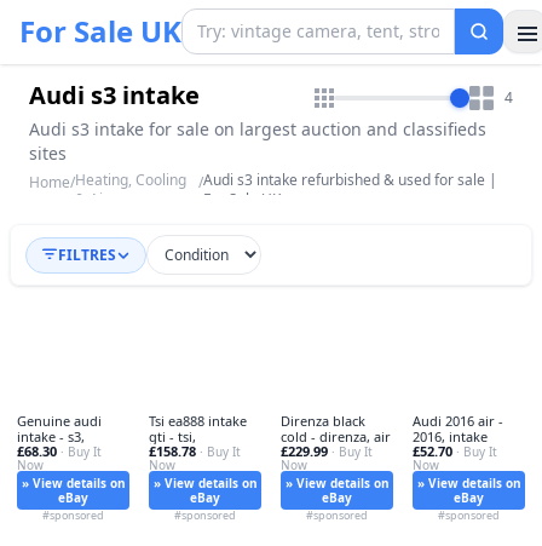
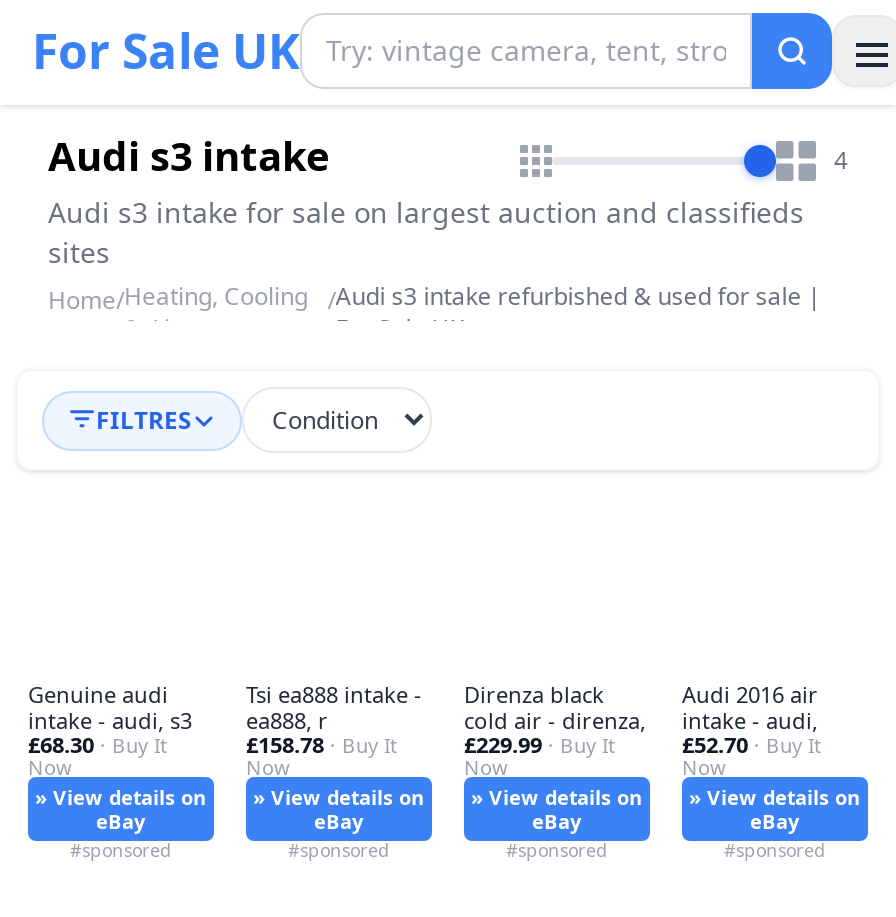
- Tsi ea888 intake
- gti - tsi,
+ Tsi ea888 intake -
+ ea888, r

- Audi 2016 air -
- 2016, intake
+ Audi 2016 air
+ intake - audi,

- intake - s3,
+ intake - audi, s3

- cold - direnza, air
+ cold air - direnza,
